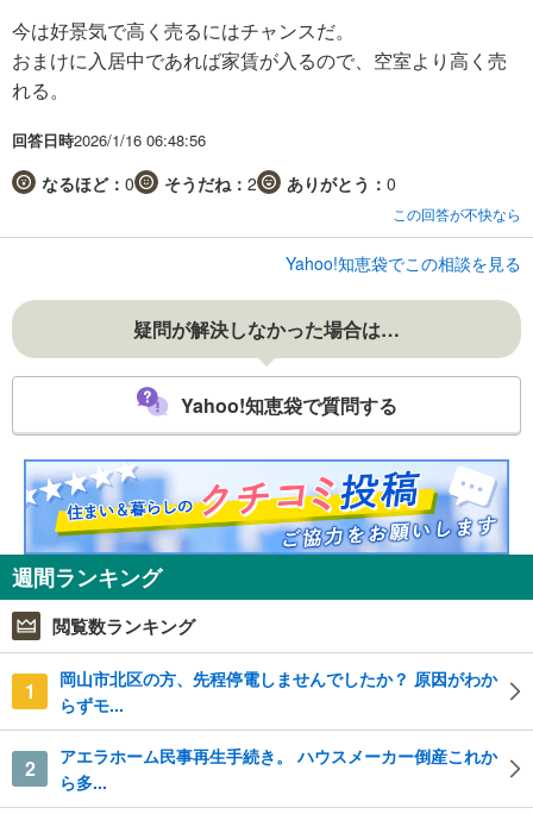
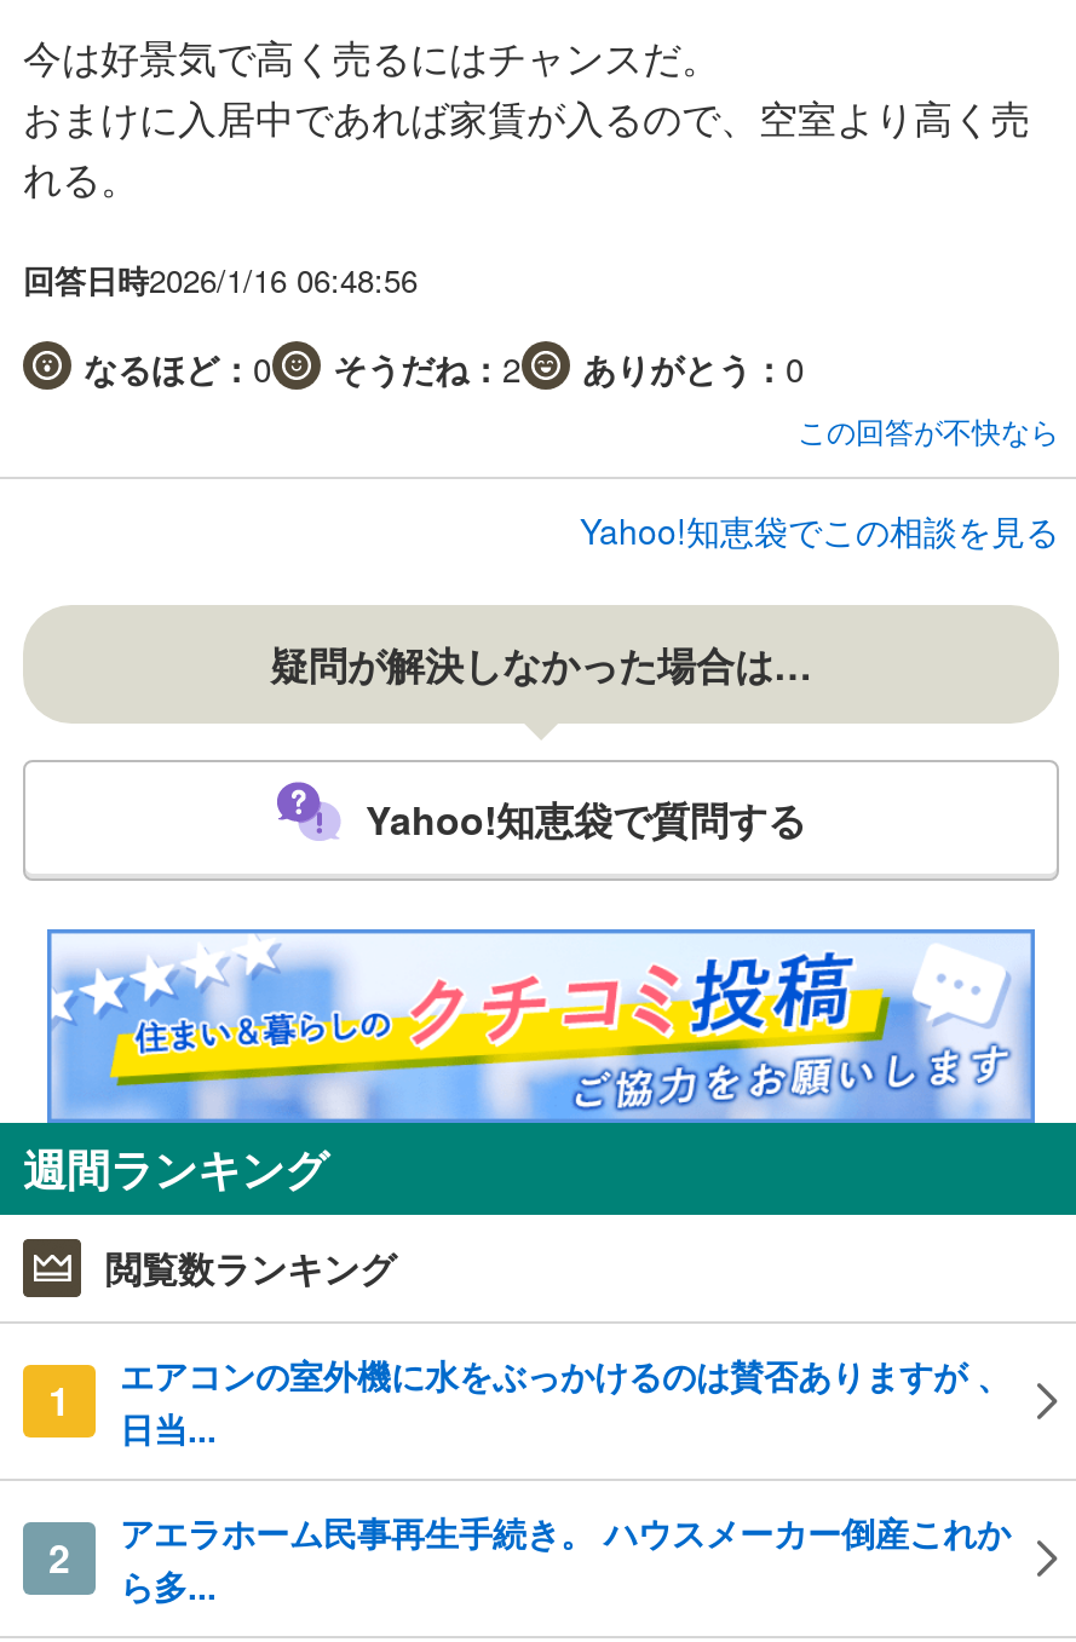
- 岡山市北区の方、先程停電しませんでしたか？ 原因がわか
- らずモ...
+ エアコンの室外機に水をぶっかけるのは賛否ありますが 、
+ 日当...
